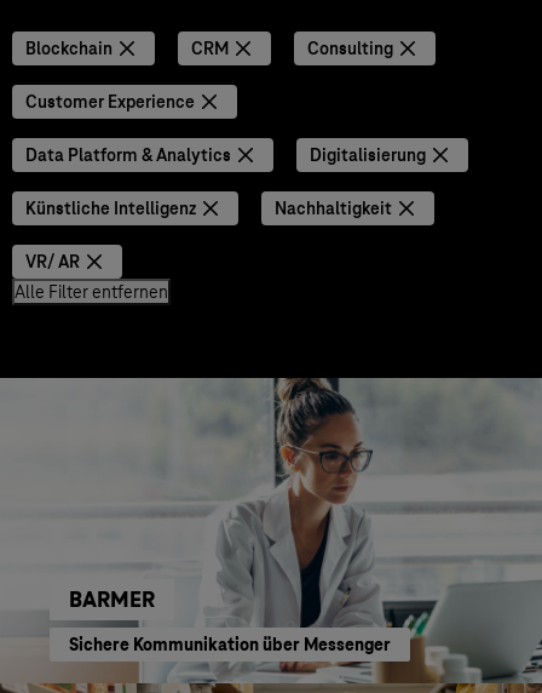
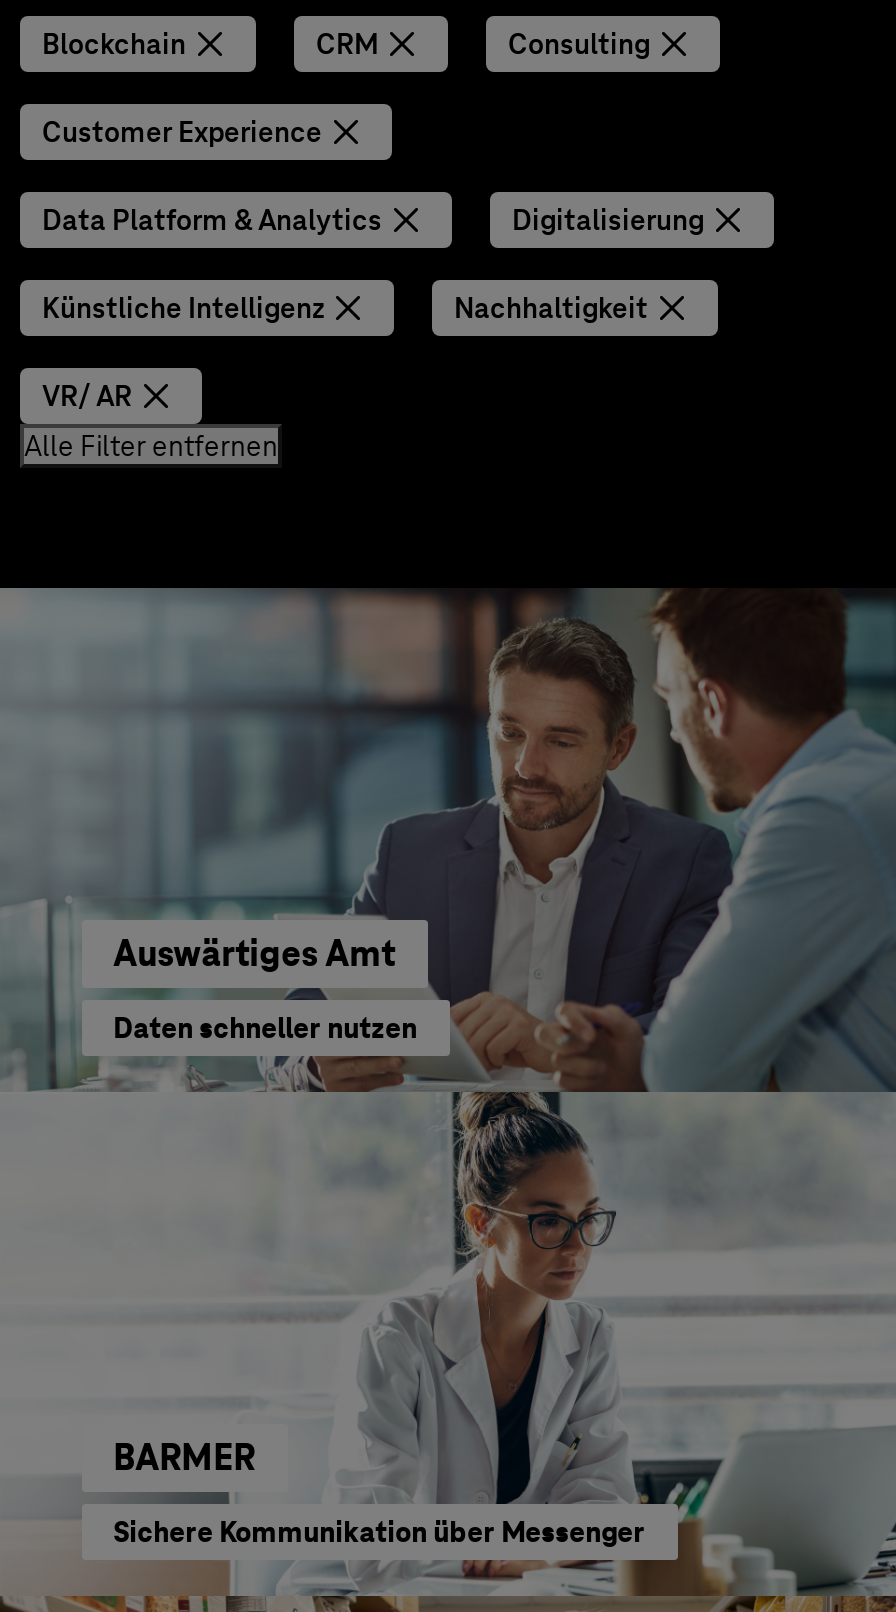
+ [image]
+ Auswärtiges Amt
+ Daten schneller nutzen
